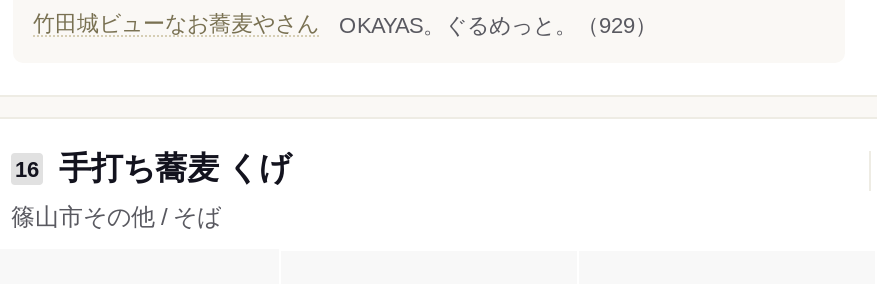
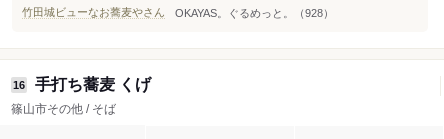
- OKAYAS。ぐるめっと。（929）
+ OKAYAS。ぐるめっと。（928）
